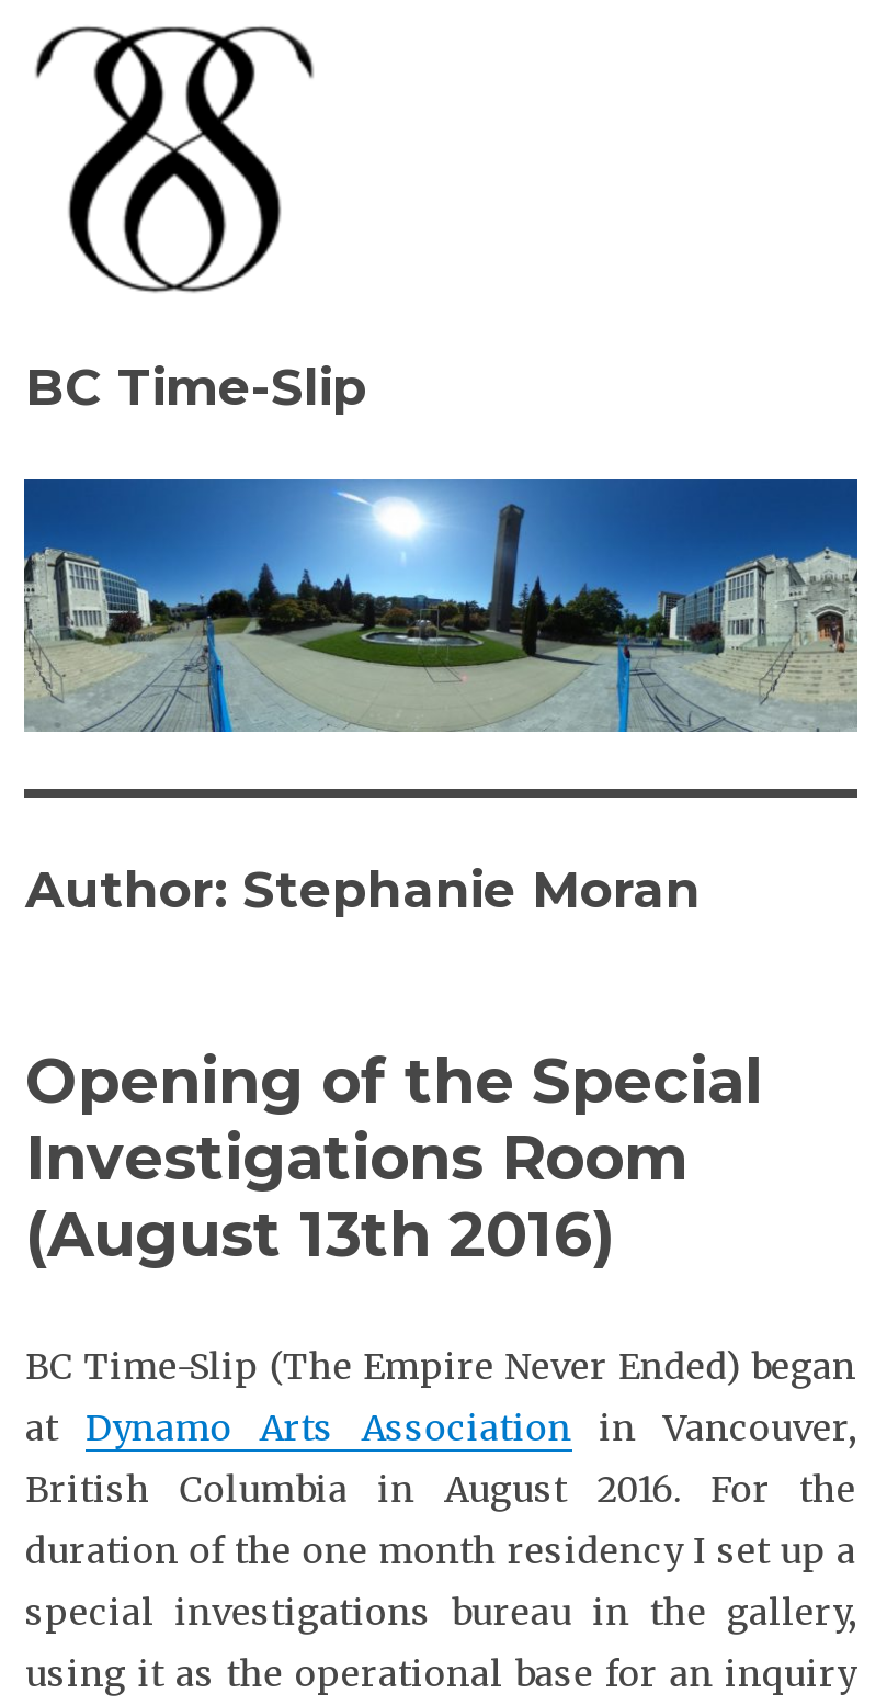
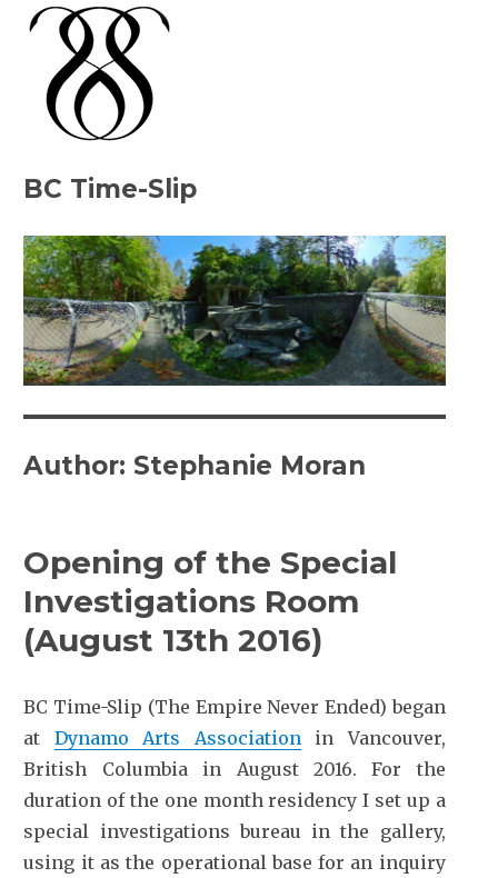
- [image]
+ [image]
